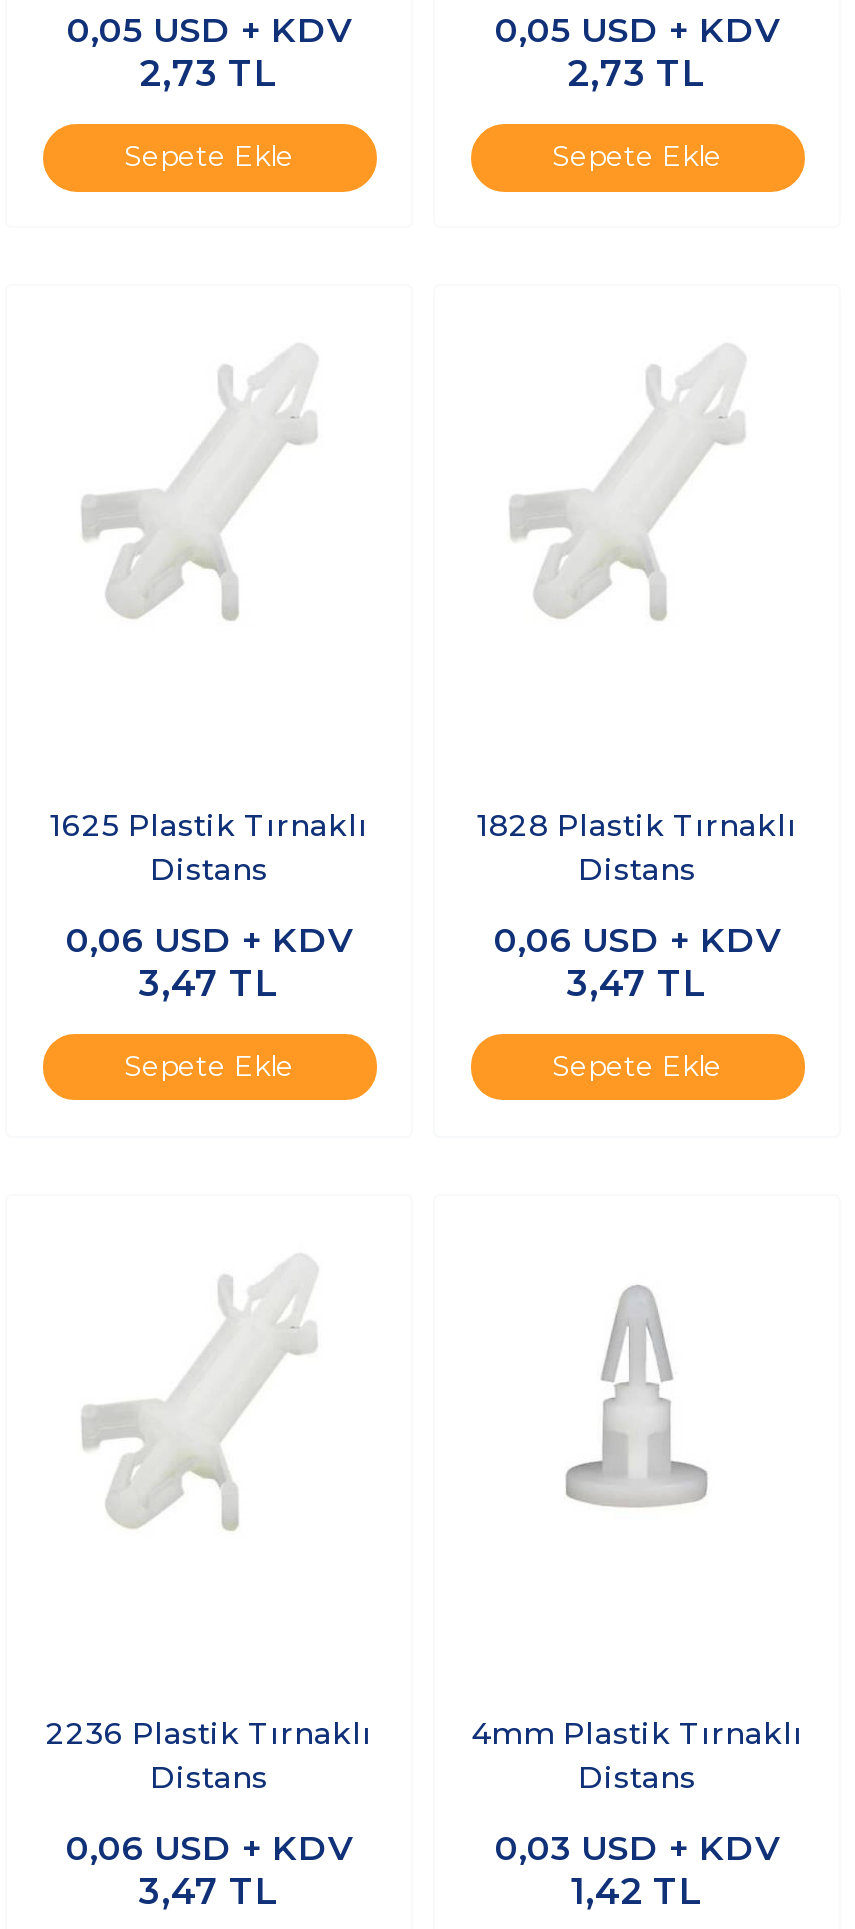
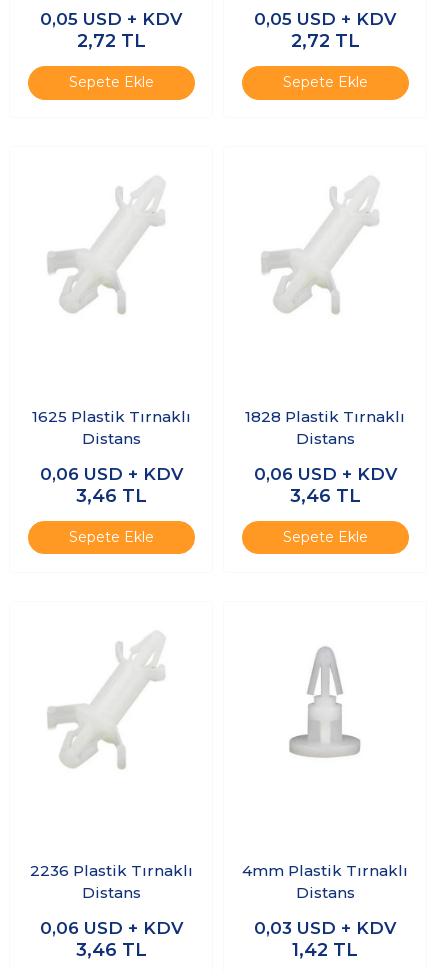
- 2,73 TL
+ 2,72 TL

- 2,73 TL
+ 2,72 TL

- 3,47 TL
+ 3,46 TL

- 3,47 TL
+ 3,46 TL

- 3,47 TL
+ 3,46 TL
